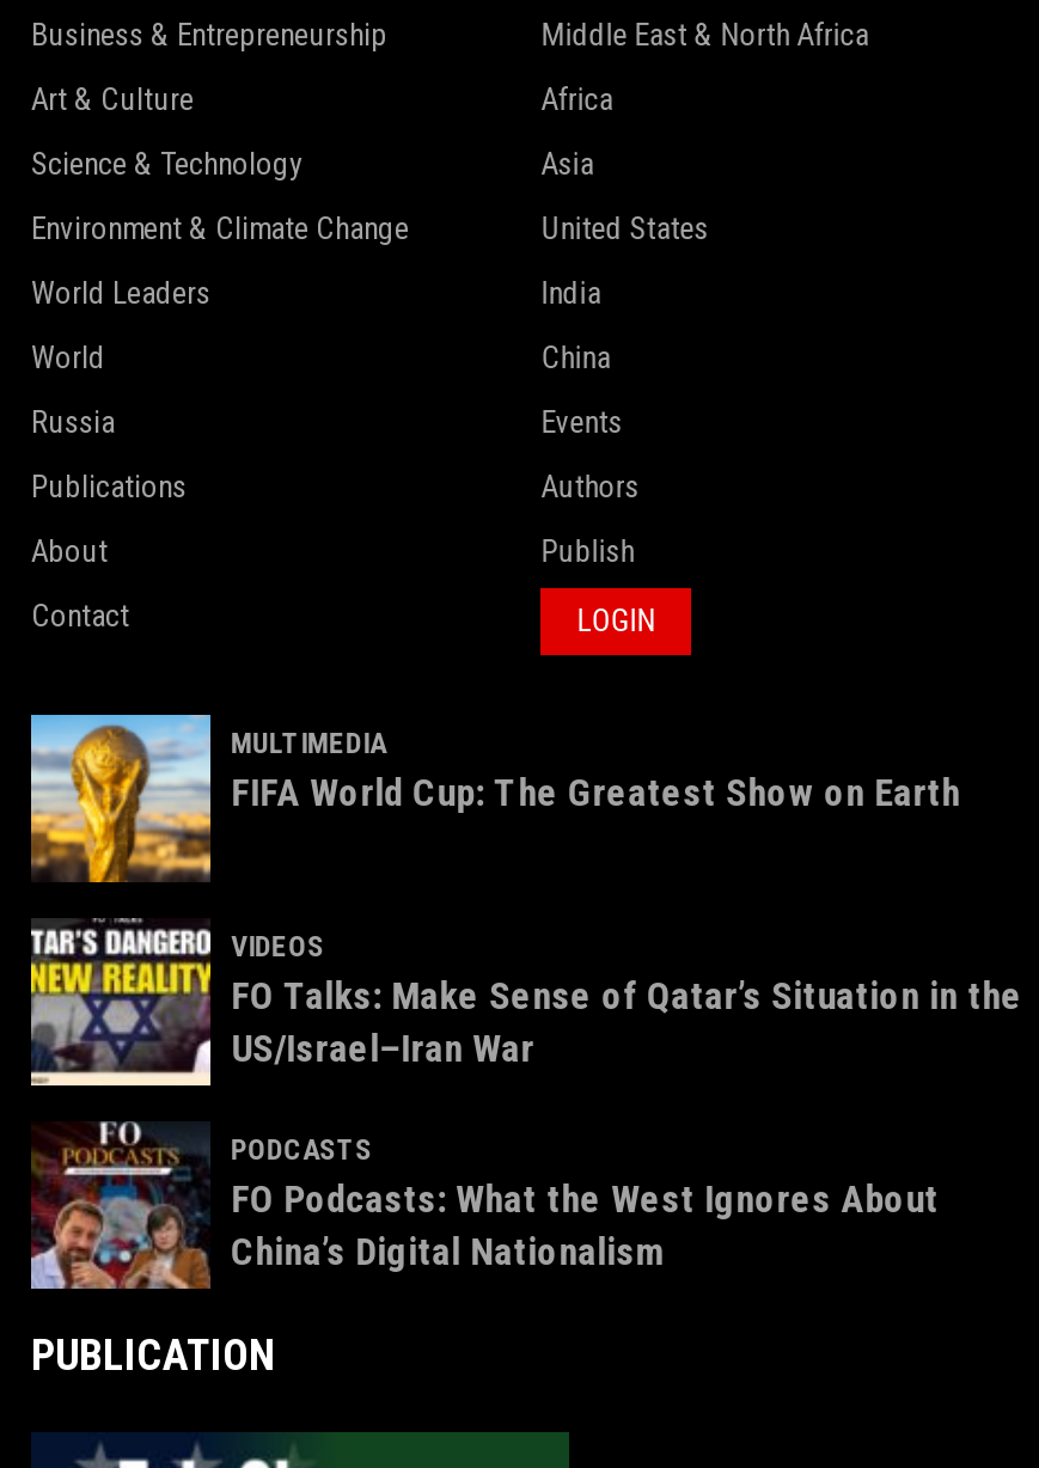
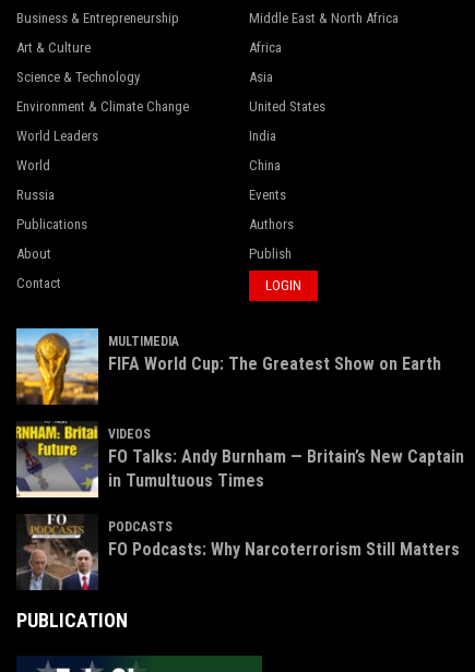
- [image]
- FO Talks: Make Sense of Qatar’s Situation in the
- US/Israel–Iran War
+ [image]
+ FO Talks: Andy Burnham — Britain’s New Captain
+ in Tumultuous Times

- [image]
- FO Podcasts: What the West Ignores About
- China’s Digital Nationalism
+ [image]
+ FO Podcasts: Why Narcoterrorism Still Matters
